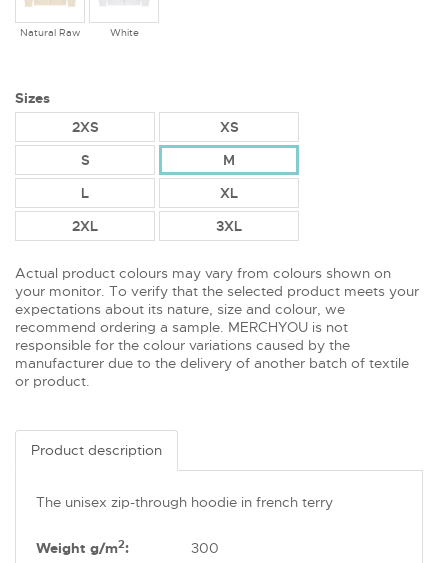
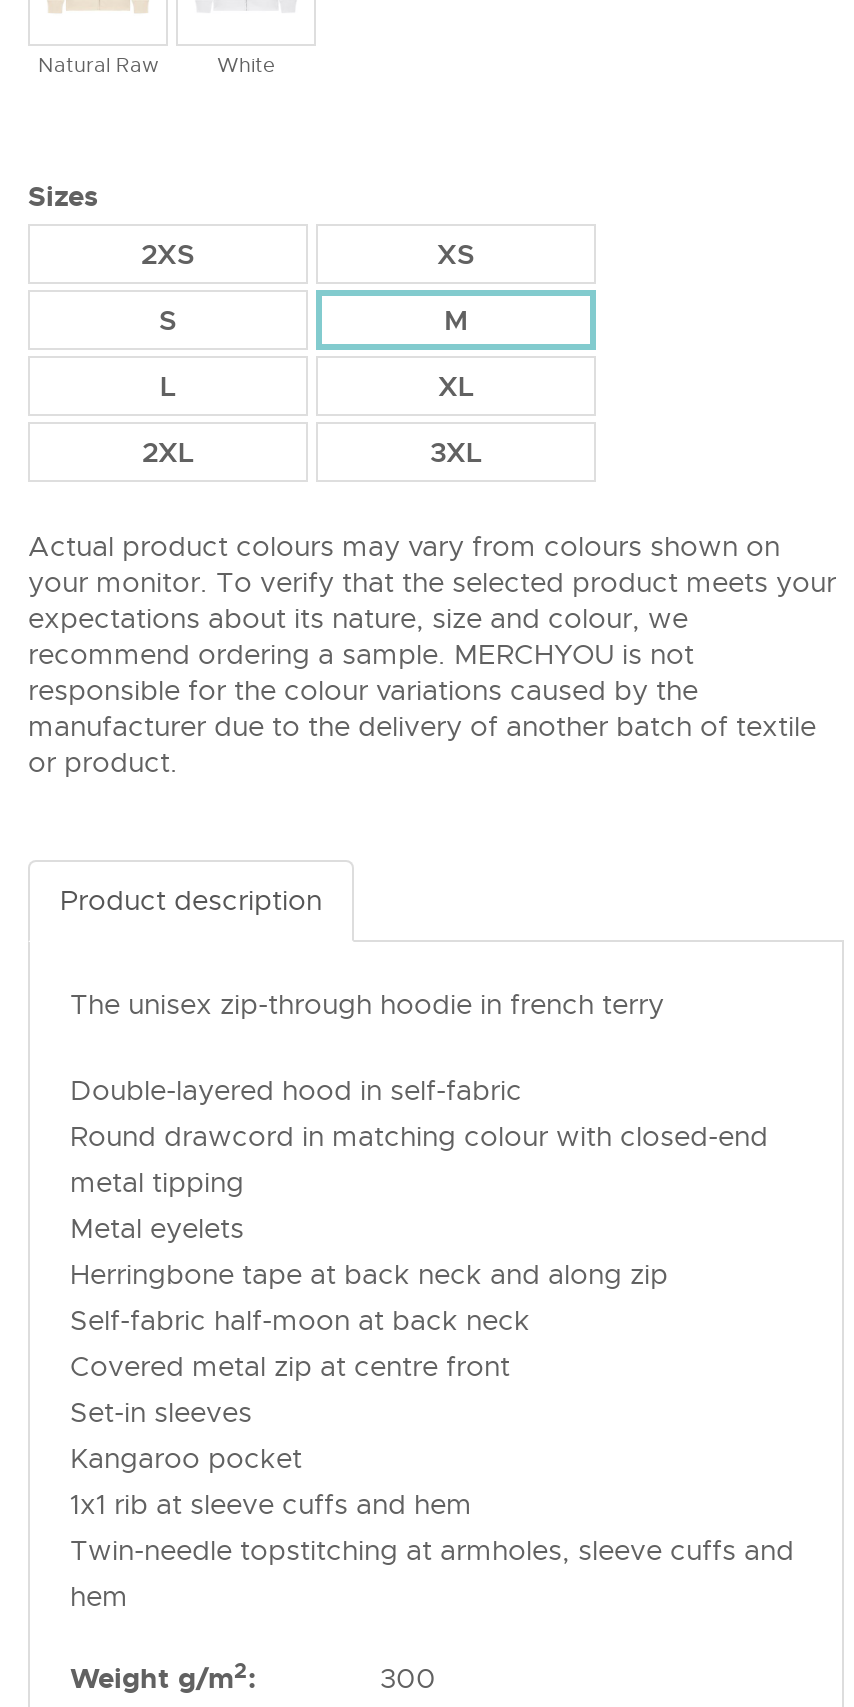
+ Double-layered hood in self-fabric
+ Round drawcord in matching colour with closed-end
+ metal tipping
+ Metal eyelets
+ Herringbone tape at back neck and along zip
+ Self-fabric half-moon at back neck
+ Covered metal zip at centre front
+ Set-in sleeves
+ Kangaroo pocket
+ 1x1 rib at sleeve cuffs and hem
+ Twin-needle topstitching at armholes, sleeve cuffs and
+ hem
